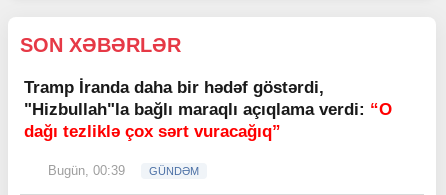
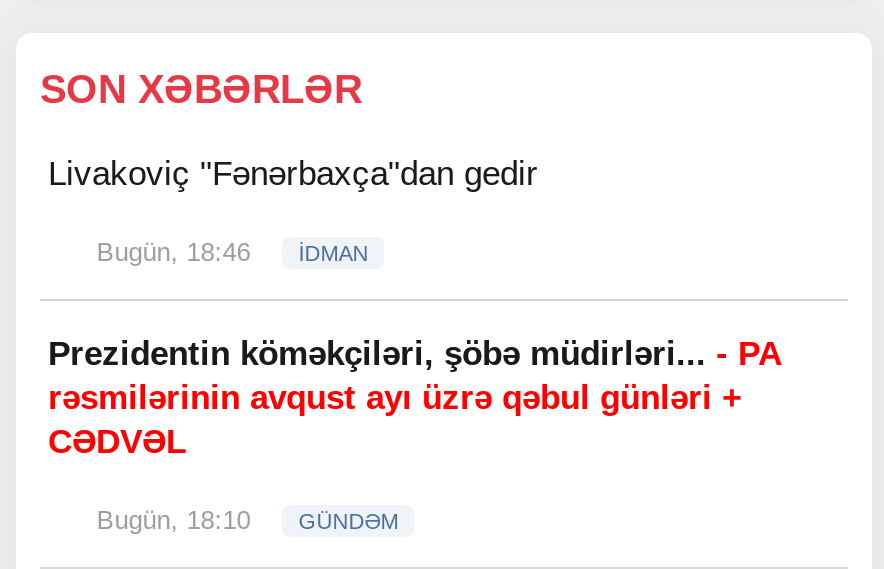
- Tramp İranda daha bir hədəf göstərdi,
- "Hizbullah"la bağlı maraqlı açıqlama verdi: “O
- dağı tezliklə çox sərt vuracağıq”
- Bugün, 00:39
+ Livakoviç "Fənərbaxça"dan gedir
+ Bugün, 18:46
+ İDMAN
+ Prezidentin köməkçiləri, şöbə müdirləri... - PA
+ rəsmilərinin avqust ayı üzrə qəbul günləri +
+ CƏDVƏL
+ Bugün, 18:10
